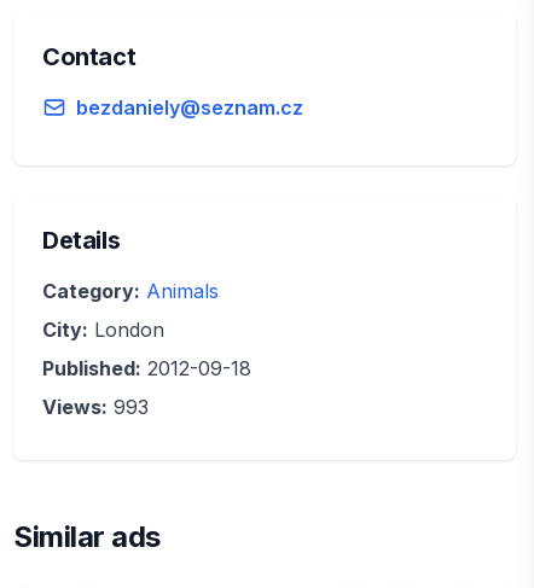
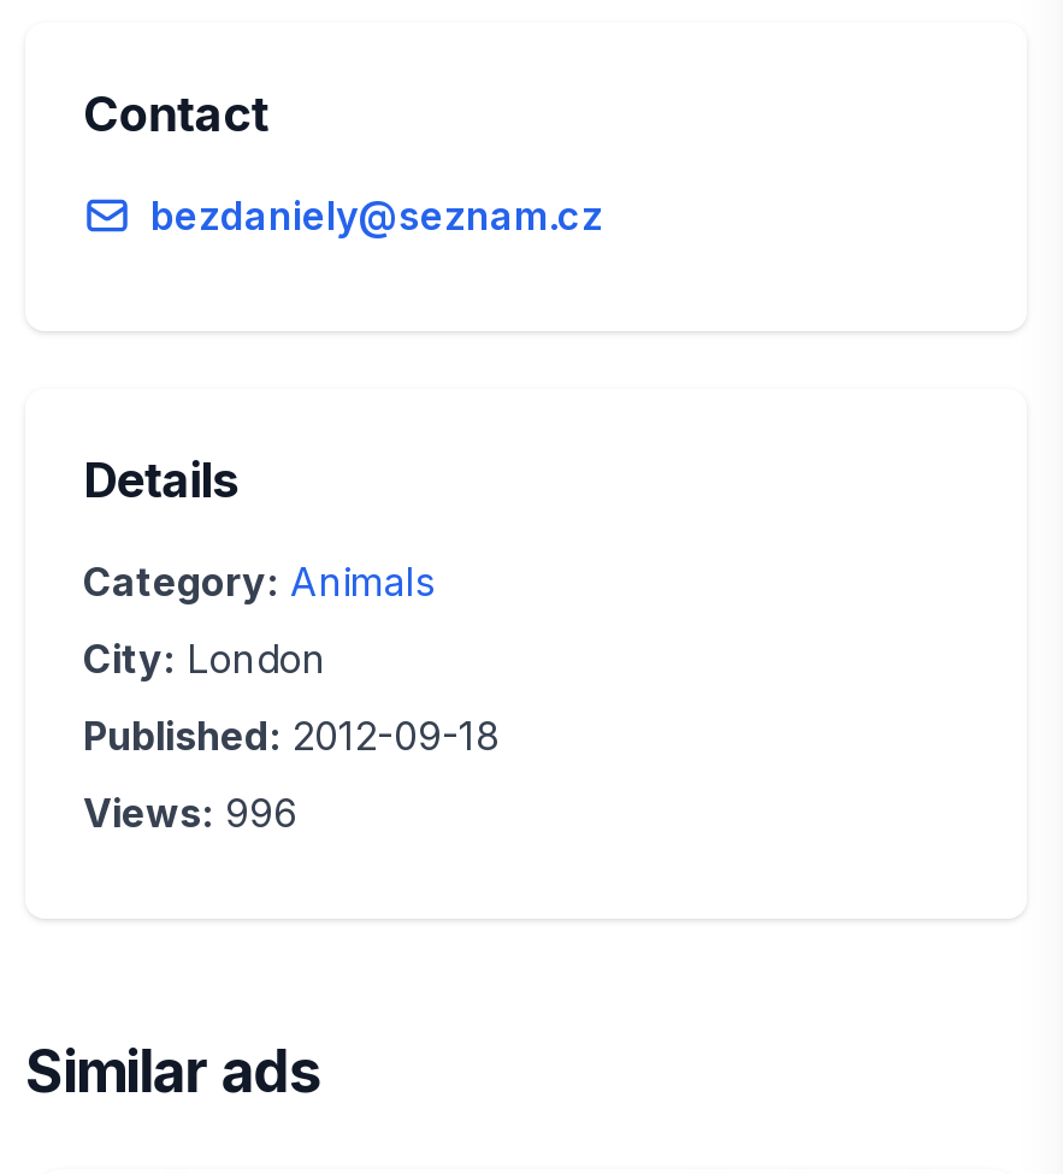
- Views: 993
+ Views: 996
